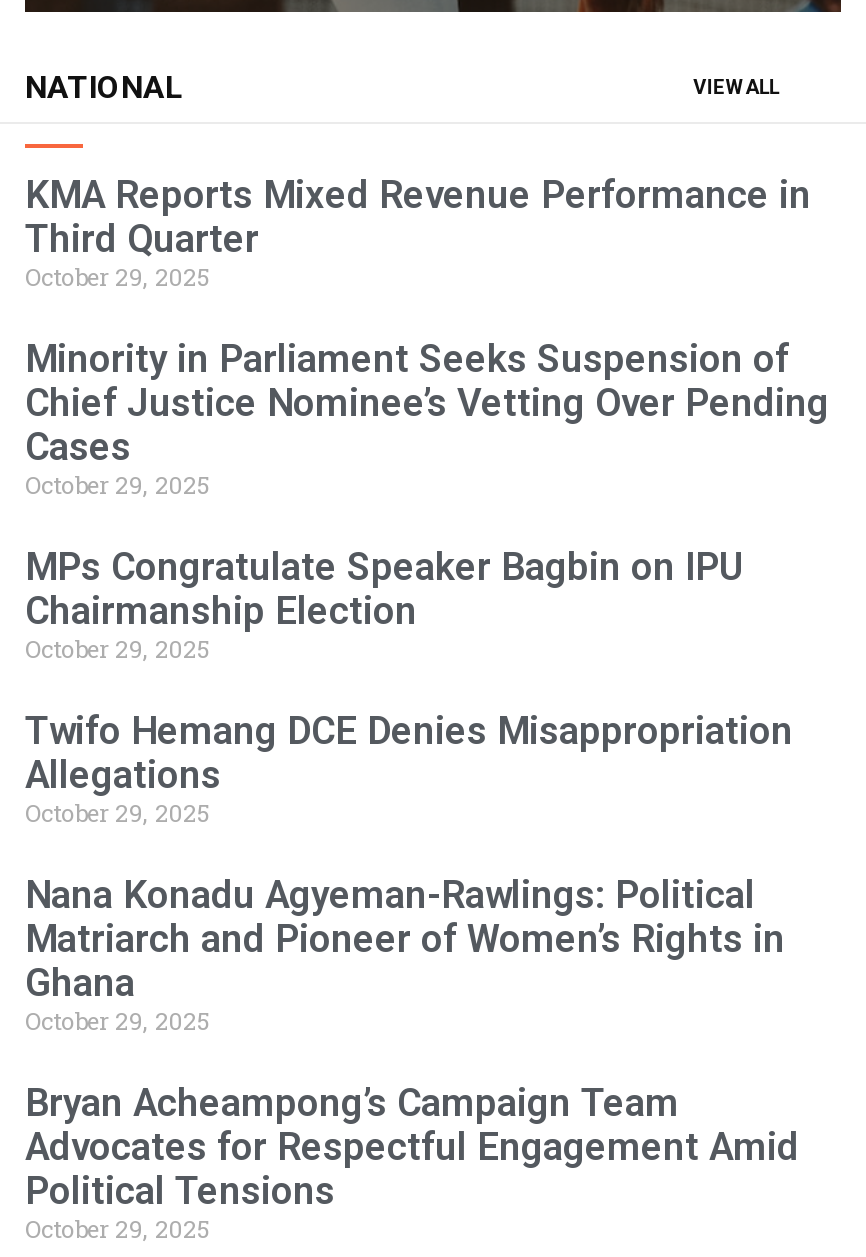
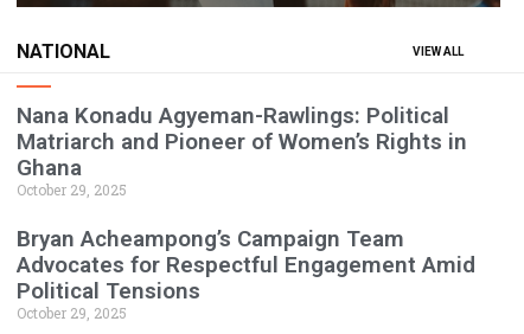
- KMA Reports Mixed Revenue Performance in
- Third Quarter
- October 29, 2025
- Minority in Parliament Seeks Suspension of
- Chief Justice Nominee’s Vetting Over Pending
- Cases
- October 29, 2025
- MPs Congratulate Speaker Bagbin on IPU
- Chairmanship Election
- October 29, 2025
- Twifo Hemang DCE Denies Misappropriation
- Allegations
- October 29, 2025
